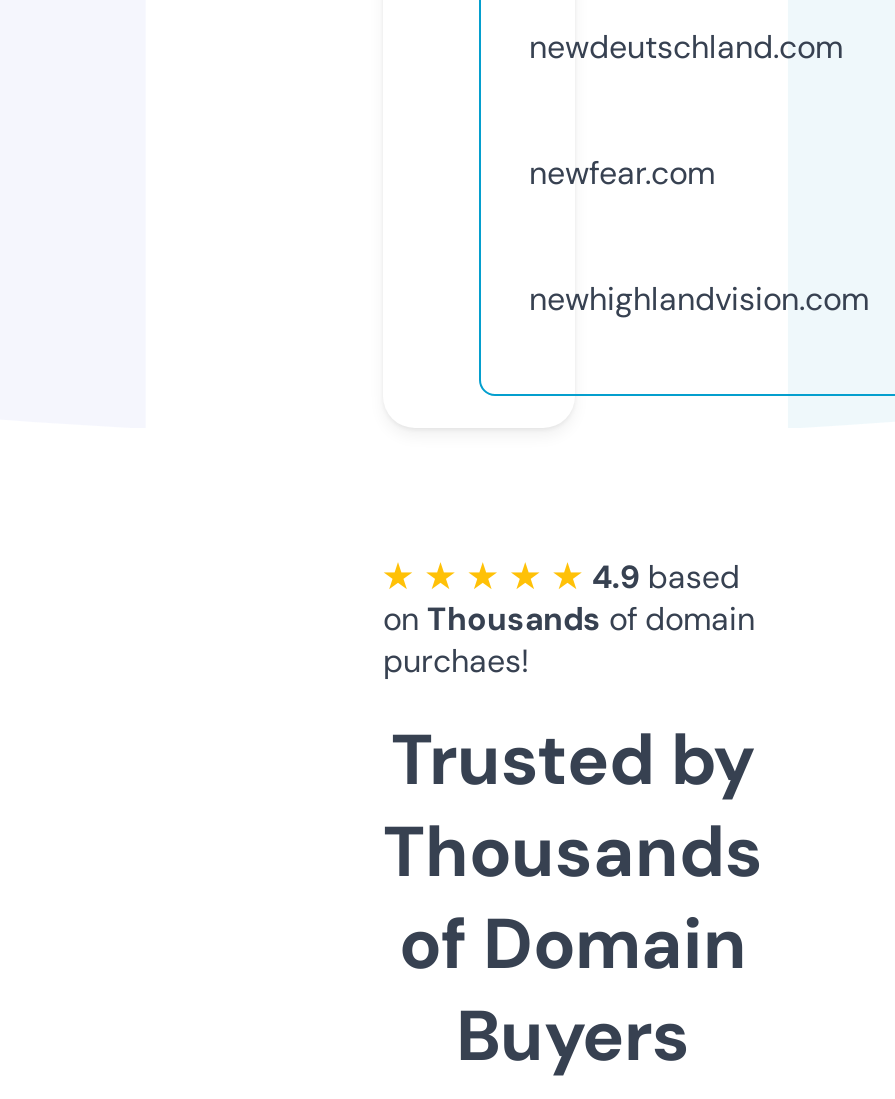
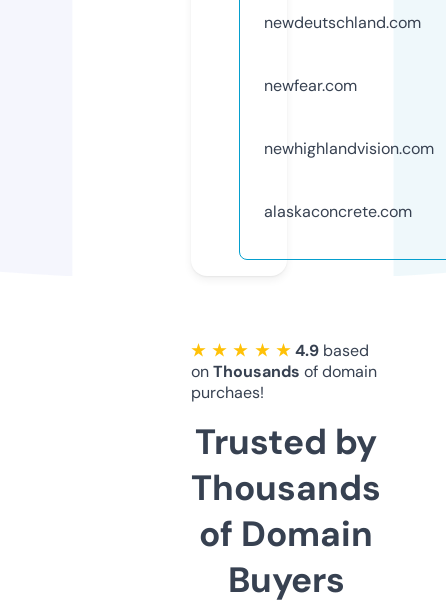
+ alaskaconcrete.com
